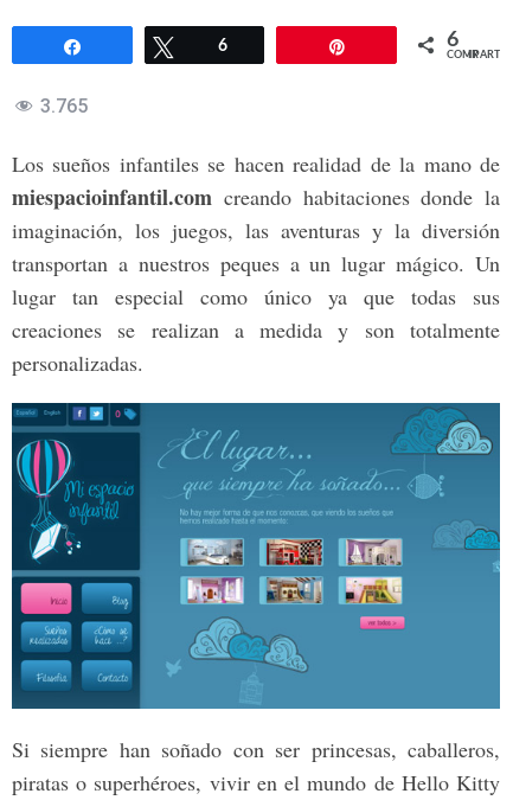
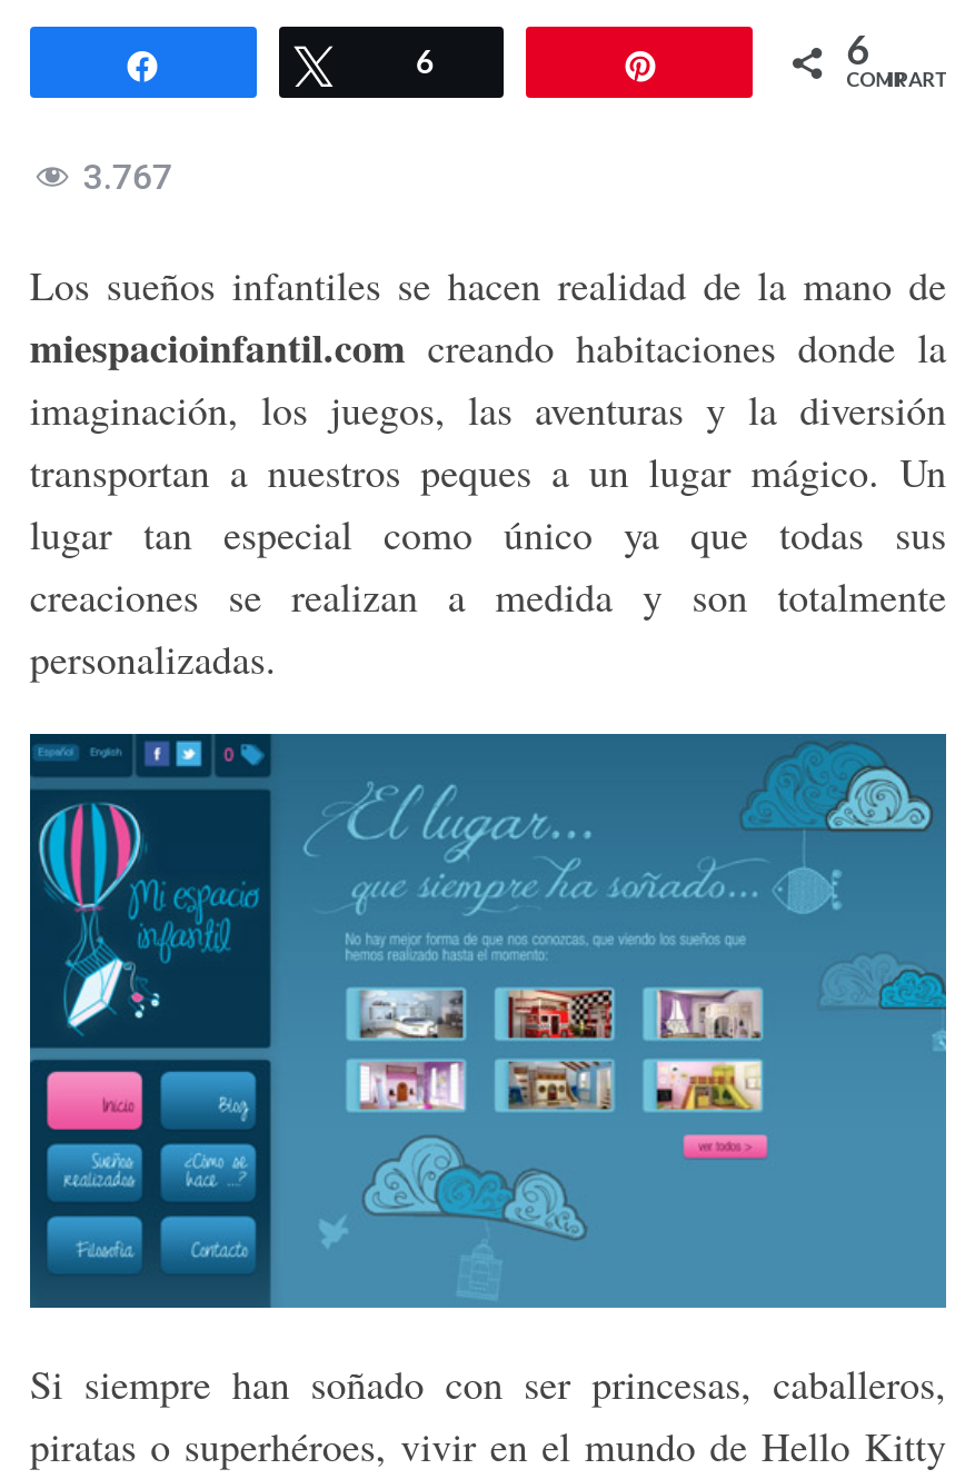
- 3.765
+ 3.767
